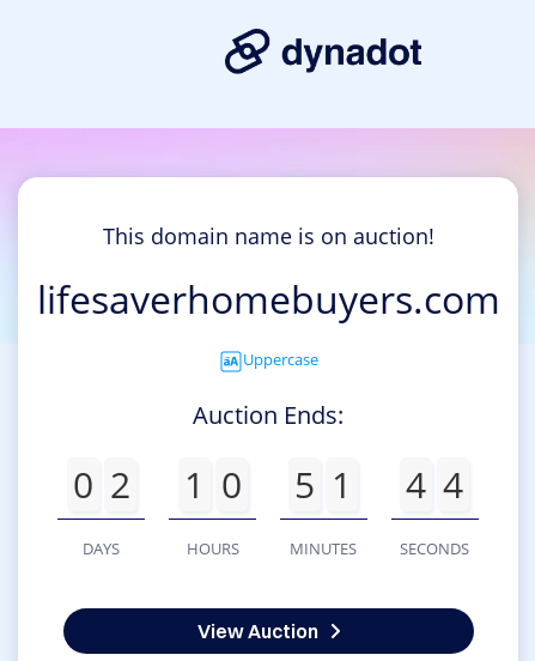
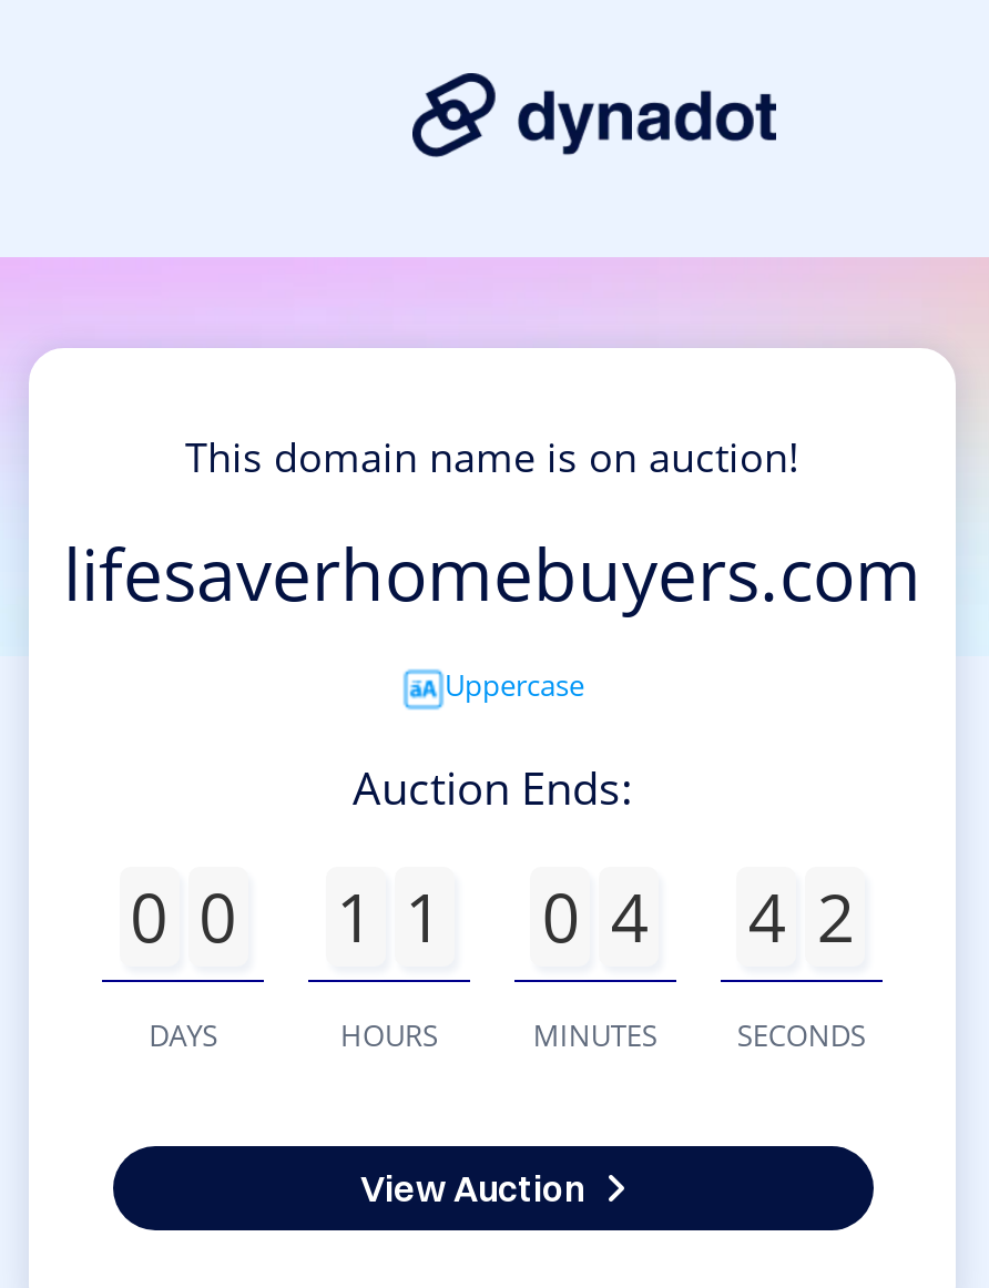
- 0 2
+ 0 0

- 1 0
+ 1 1

- 5 1
+ 0 4

- 4 4
+ 4 2
